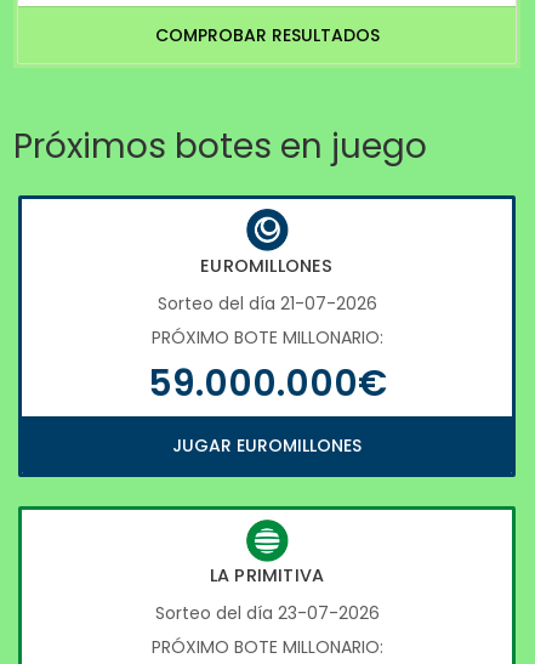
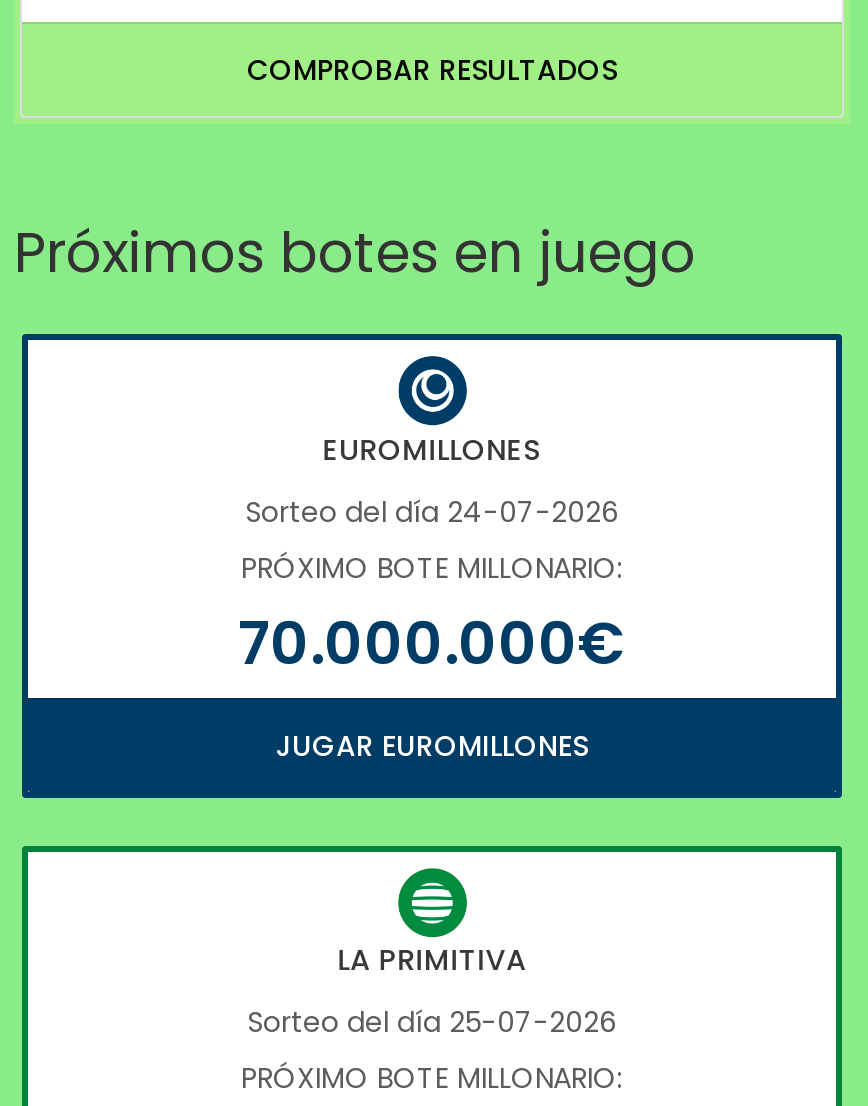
- Sorteo del día 21-07-2026
+ Sorteo del día 24-07-2026

- 59.000.000€
+ 70.000.000€

- Sorteo del día 23-07-2026
+ Sorteo del día 25-07-2026
